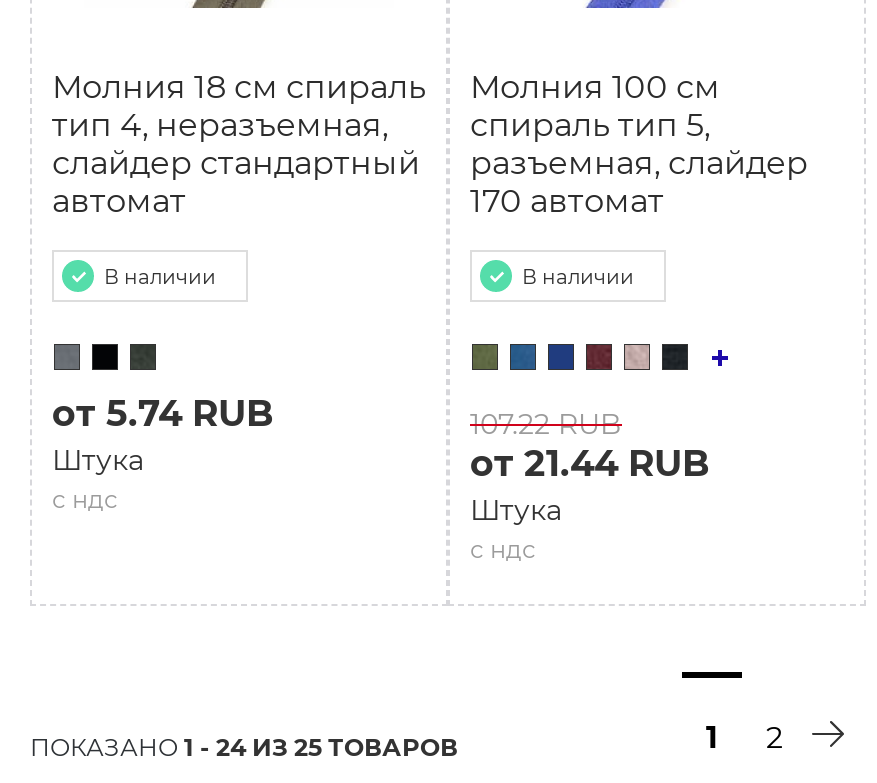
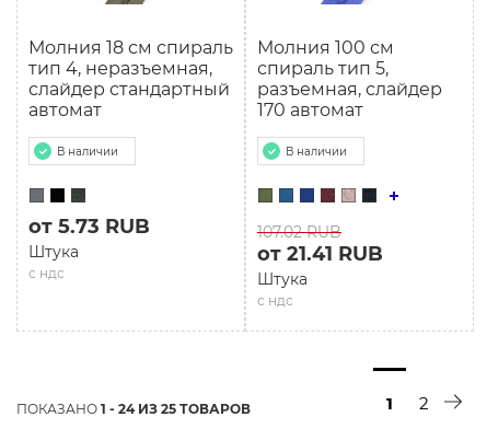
- от 5.74 RUB
+ от 5.73 RUB

- 107.22 RUB
+ 107.02 RUB

- от 21.44 RUB
+ от 21.41 RUB
